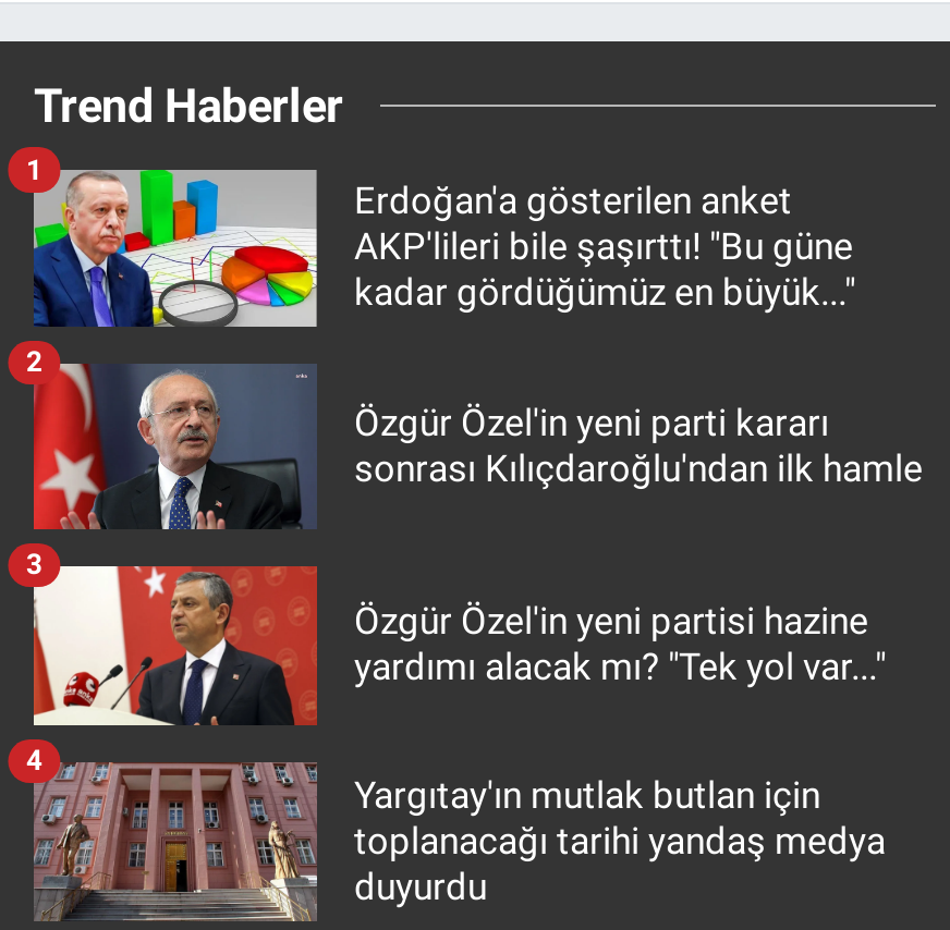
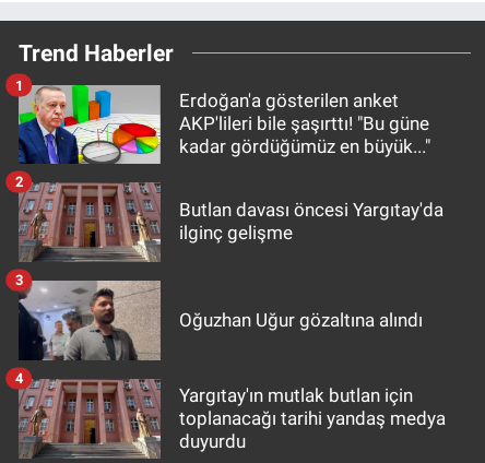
- [image]
- Özgür Özel'in yeni parti kararı
- sonrası Kılıçdaroğlu'ndan ilk hamle
+ [image]
+ Butlan davası öncesi Yargıtay'da
+ ilginç gelişme

- [image]
- Özgür Özel'in yeni partisi hazine
- yardımı alacak mı? "Tek yol var..."
+ [image]
+ Oğuzhan Uğur gözaltına alındı
